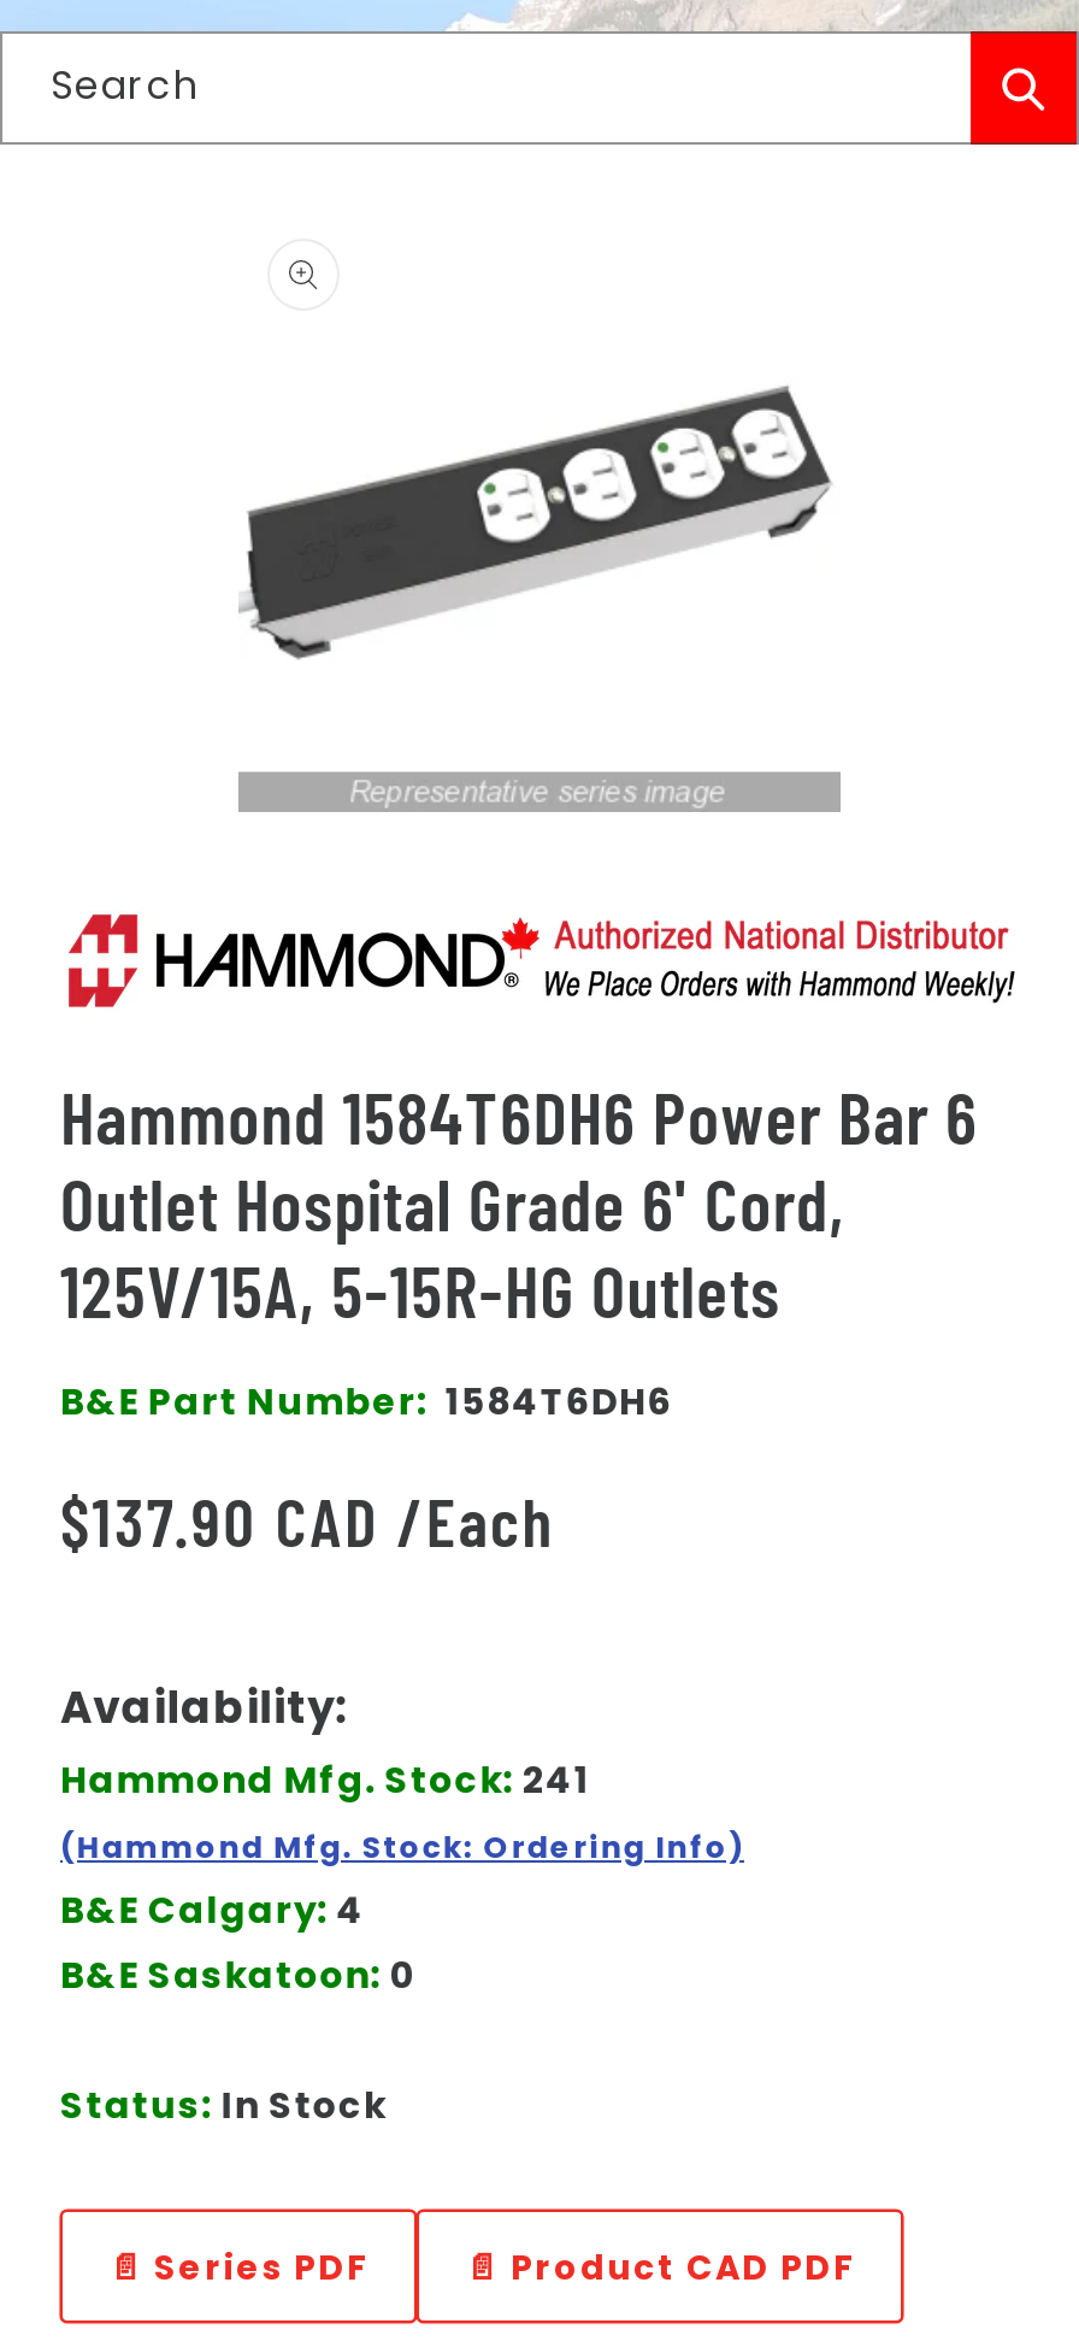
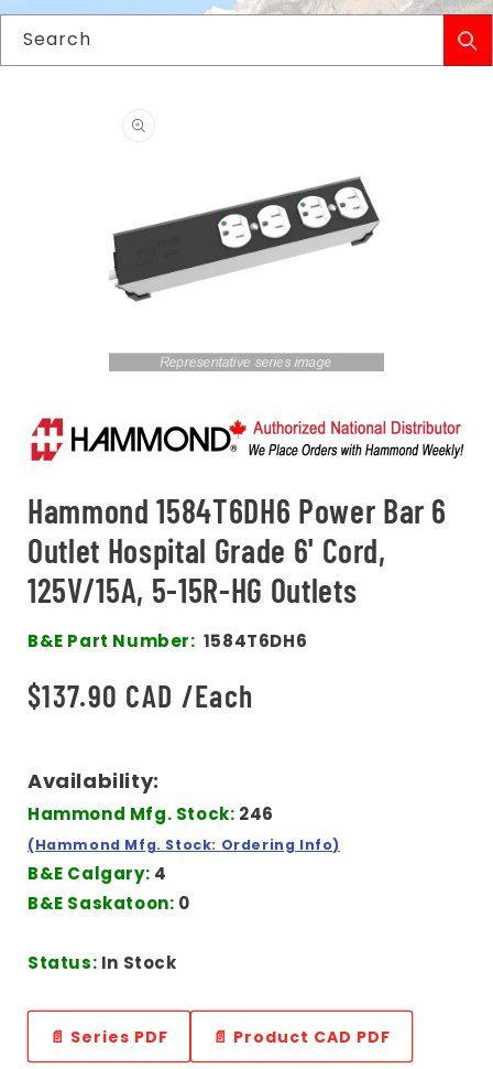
- Hammond Mfg. Stock: 241
+ Hammond Mfg. Stock: 246
